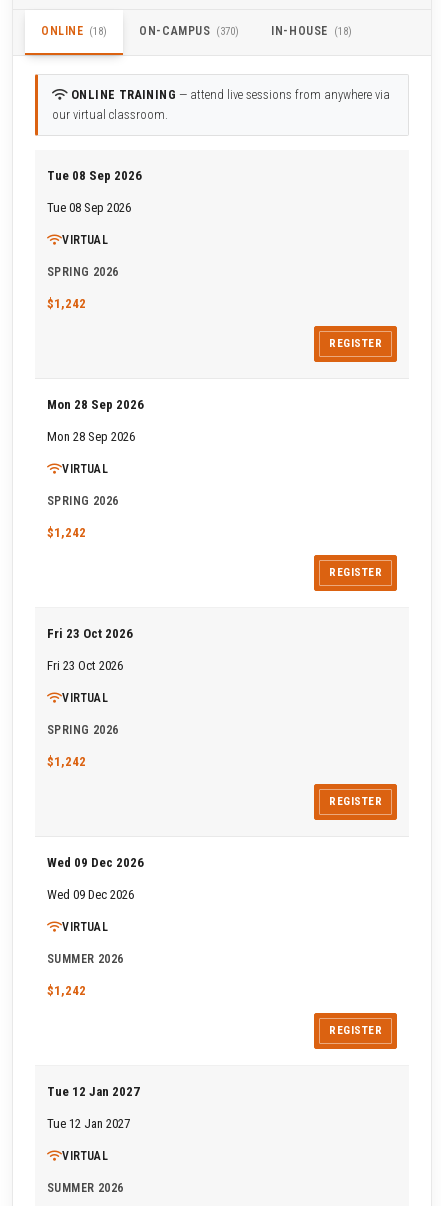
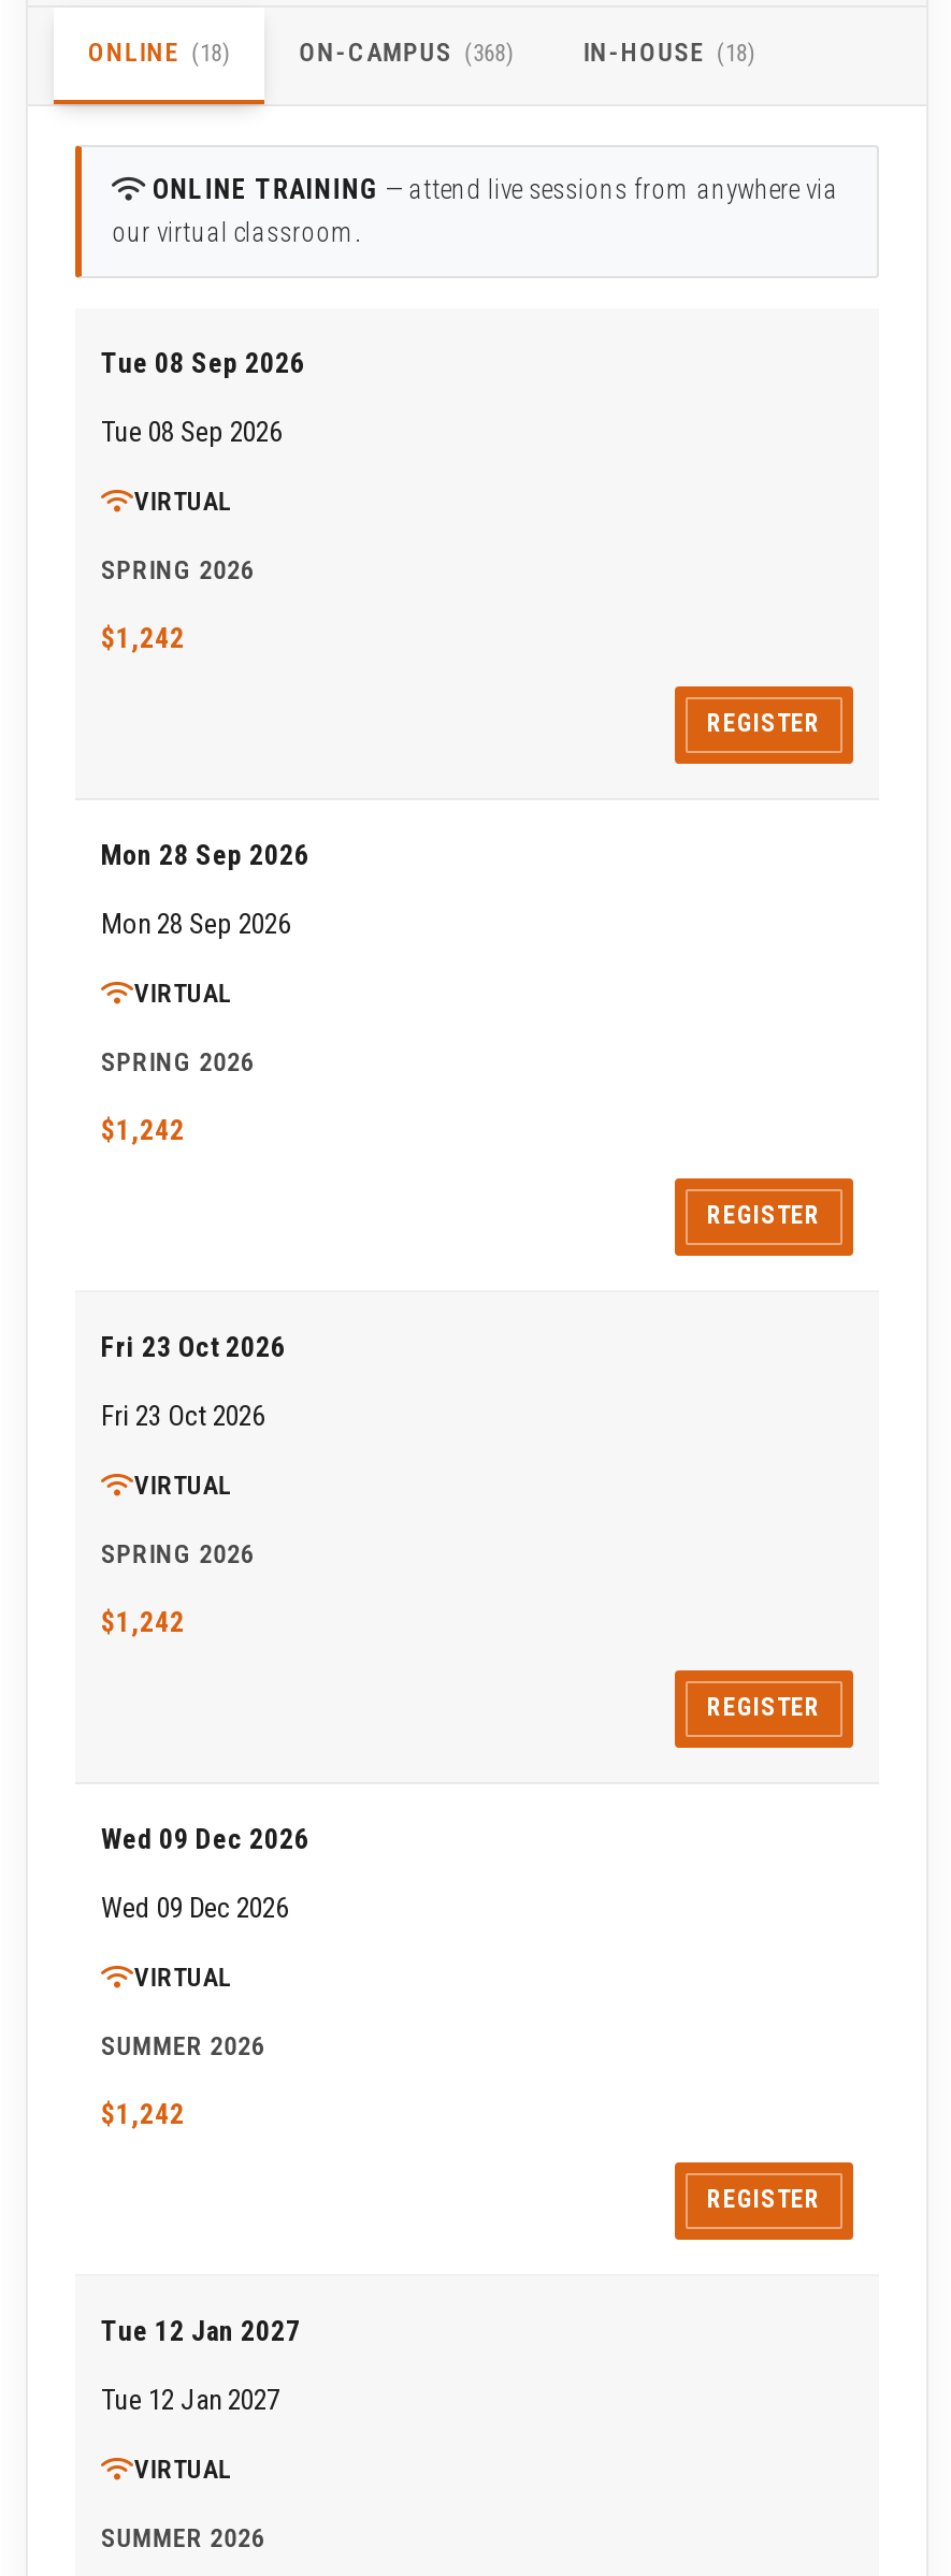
- ON-CAMPUS (370)
+ ON-CAMPUS (368)
